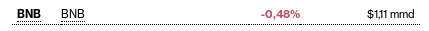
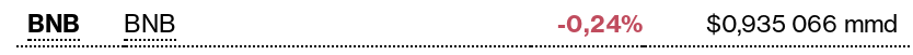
- -0,48%
- $1,11 mmd
+ -0,24%
+ $0,935 066 mmd
